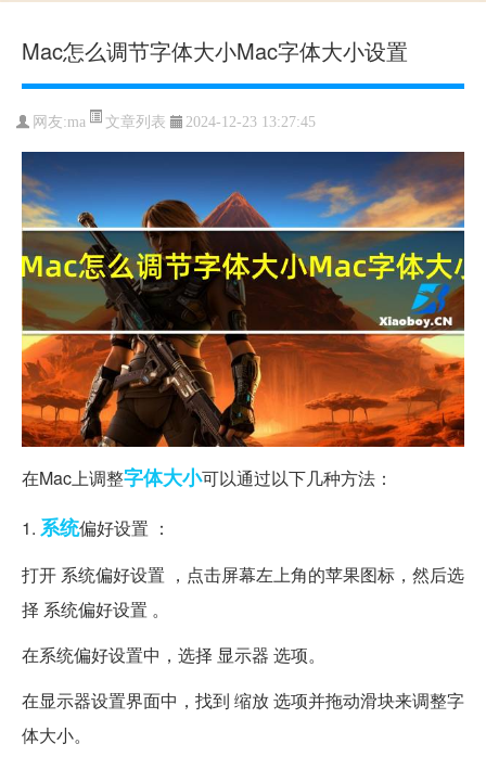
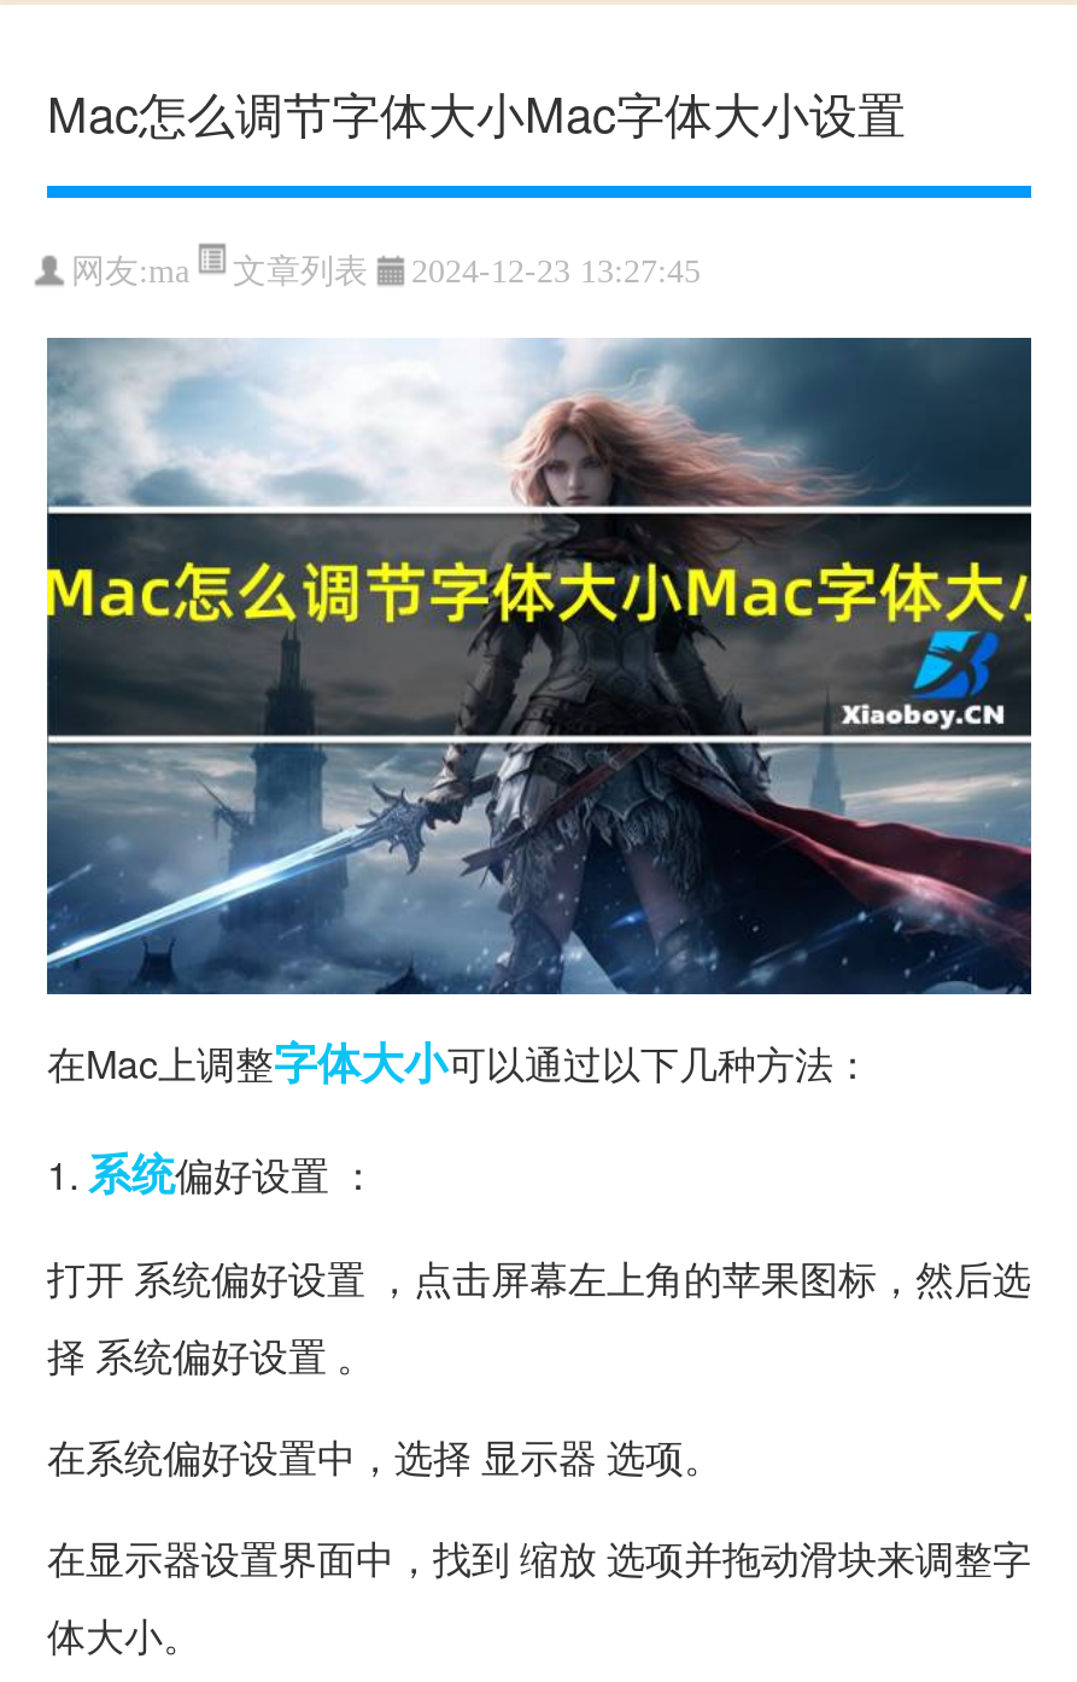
- [image]
+ [image]
